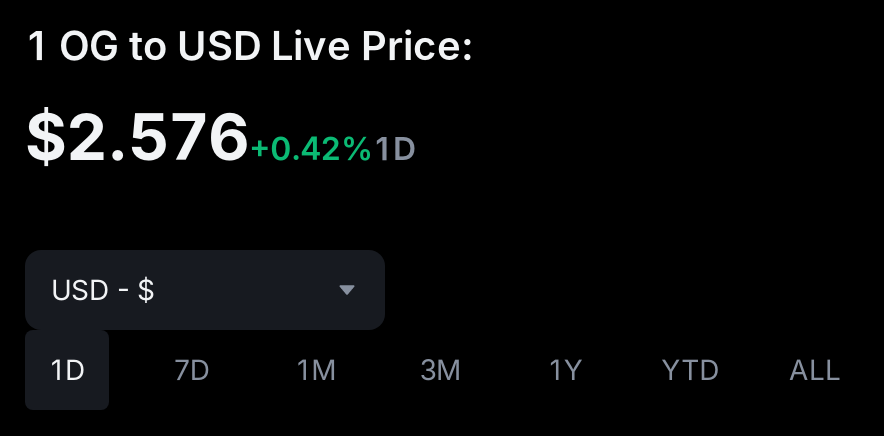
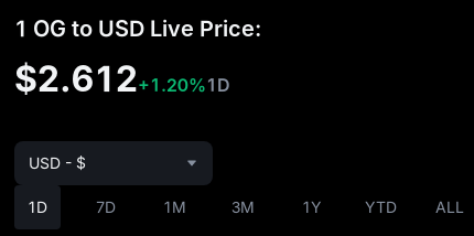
- $2.576+0.42%1D
+ $2.612+1.20%1D
